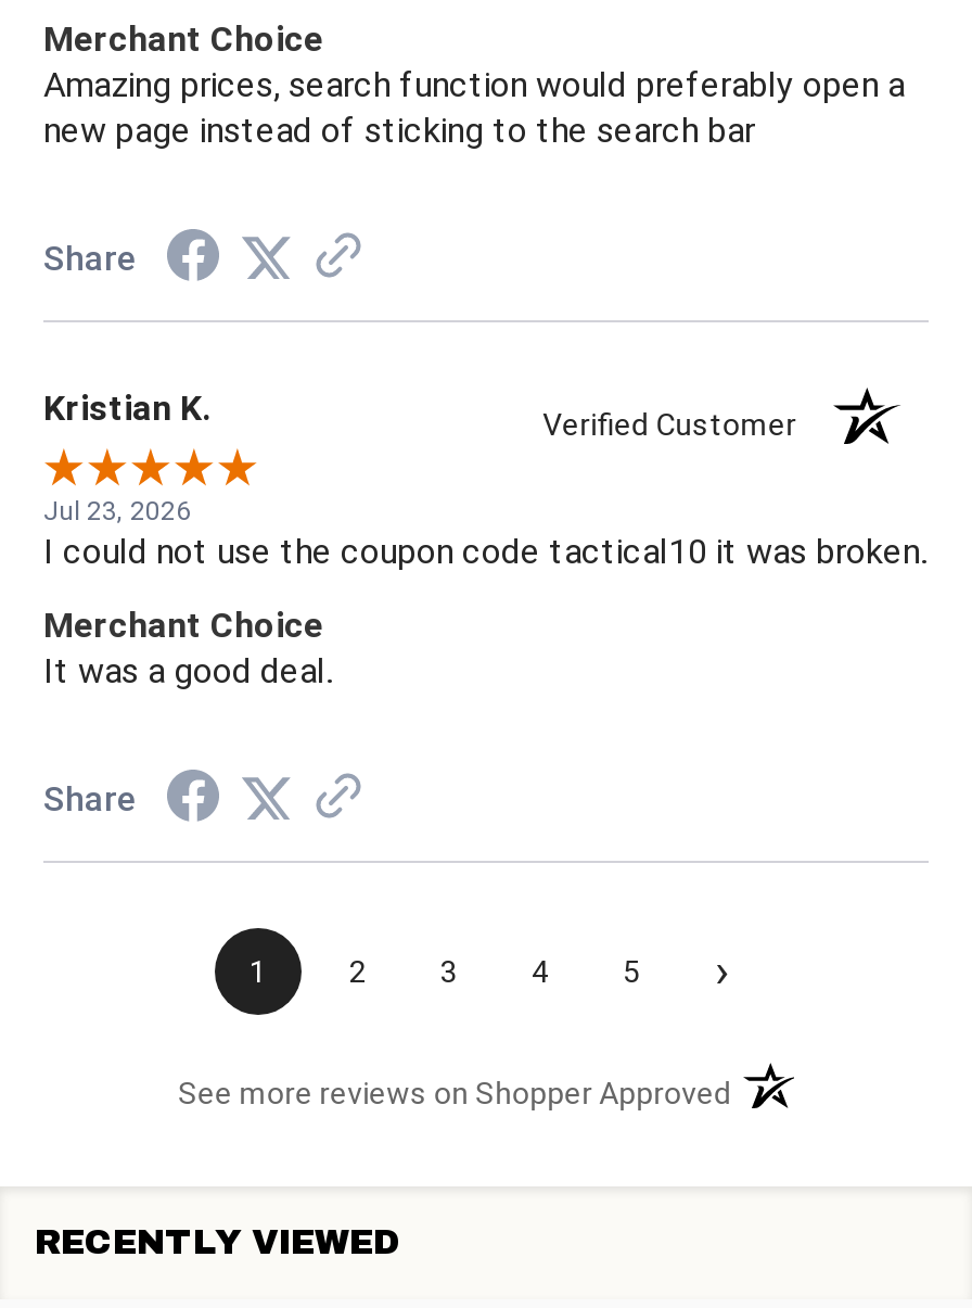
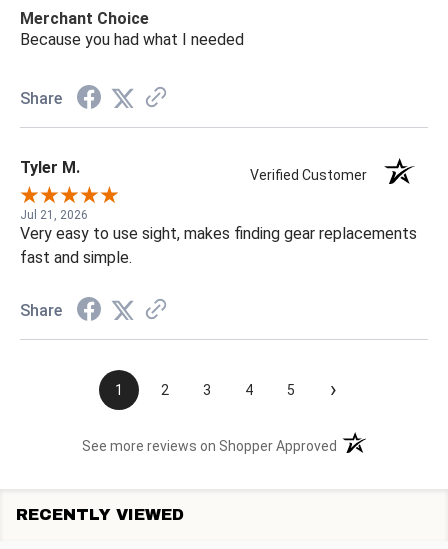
- Amazing prices, search function would preferably open a
- new page instead of sticking to the search bar
+ Because you had what I needed

- Kristian K.
+ Tyler M.

- Jul 23, 2026
- I could not use the coupon code tactical10 it was broken.
- Merchant Choice
- It was a good deal.
+ Jul 21, 2026
+ Very easy to use sight, makes finding gear replacements
+ fast and simple.
